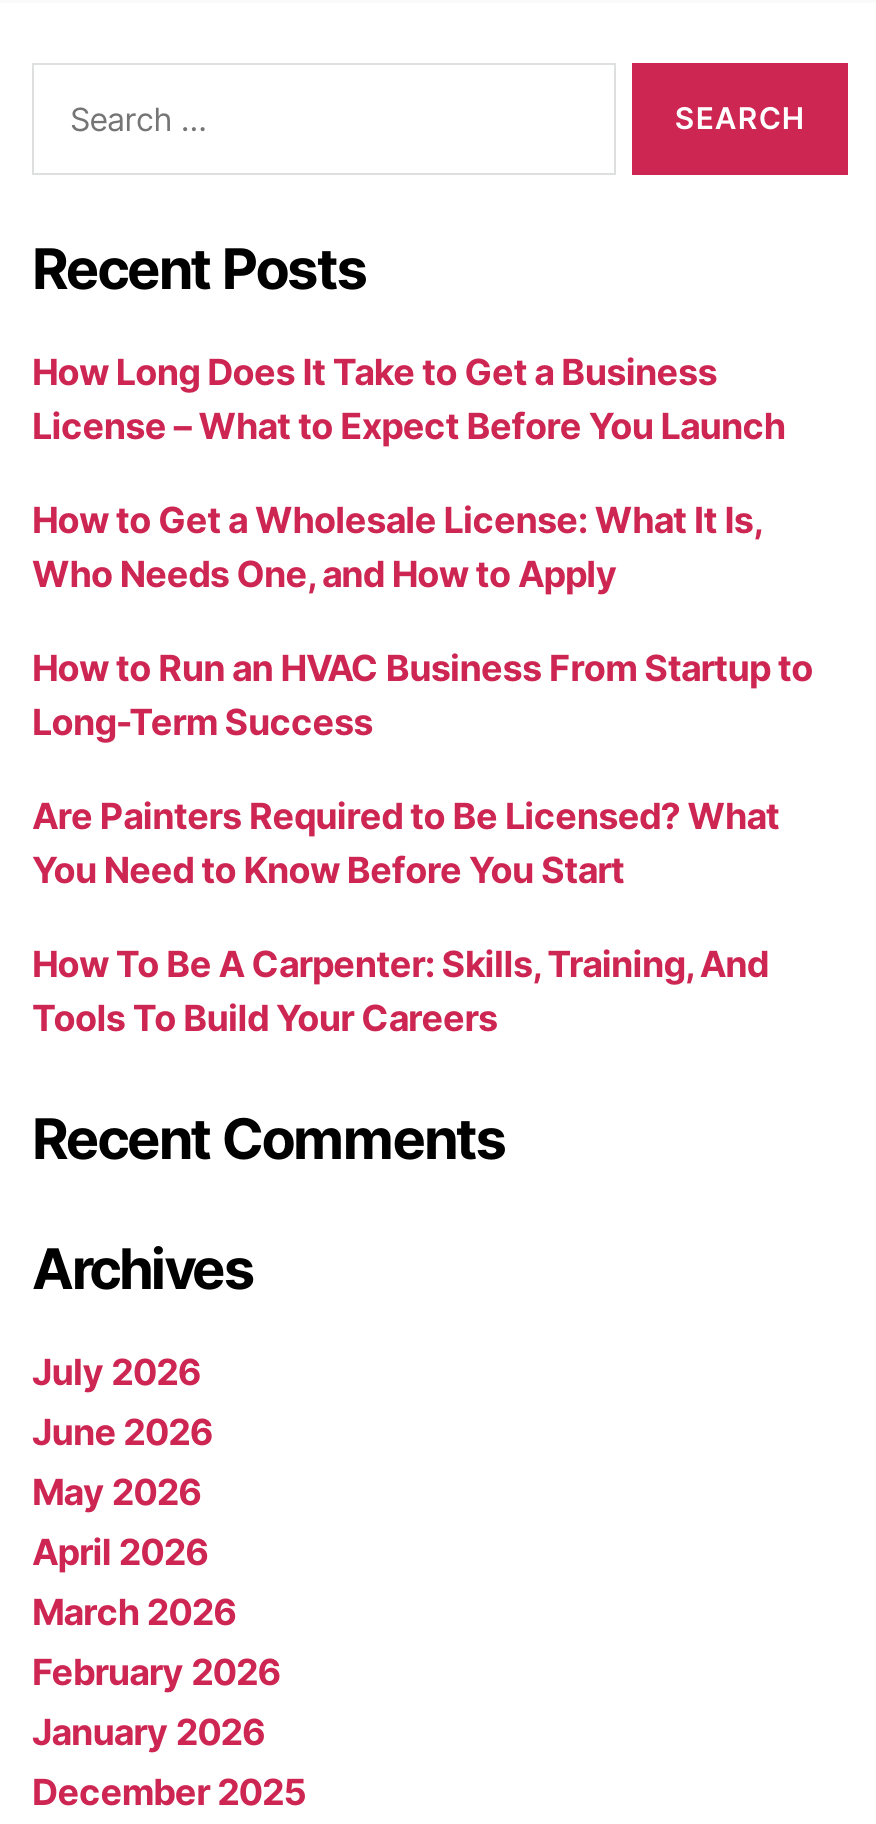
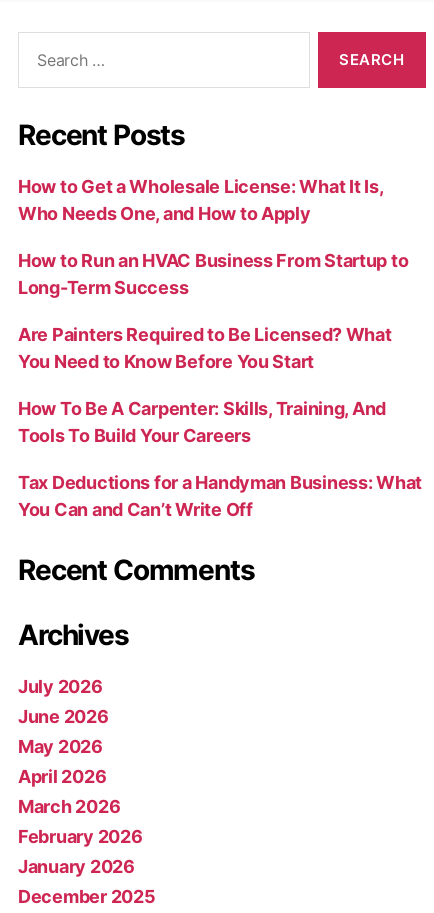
- How Long Does It Take to Get a Business
- License – What to Expect Before You Launch

moved up: How to Get a Wholesale License: What It Is, | Who Needs One, and How to Apply | How to Run an HVAC Business From Startup to | Long-Term Success | Are Painters Required to Be Licensed? What | You Need to Know Before You Start | How To Be A Carpenter: Skills, Training, And | Tools To Build Your Careers

+ Tax Deductions for a Handyman Business: What
+ You Can and Can’t Write Off
